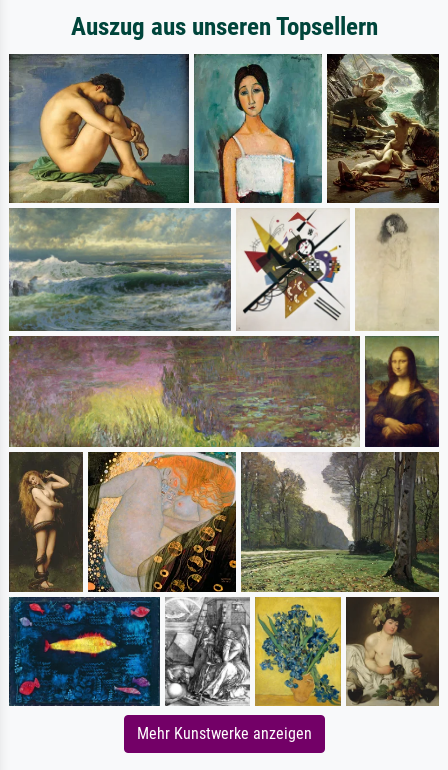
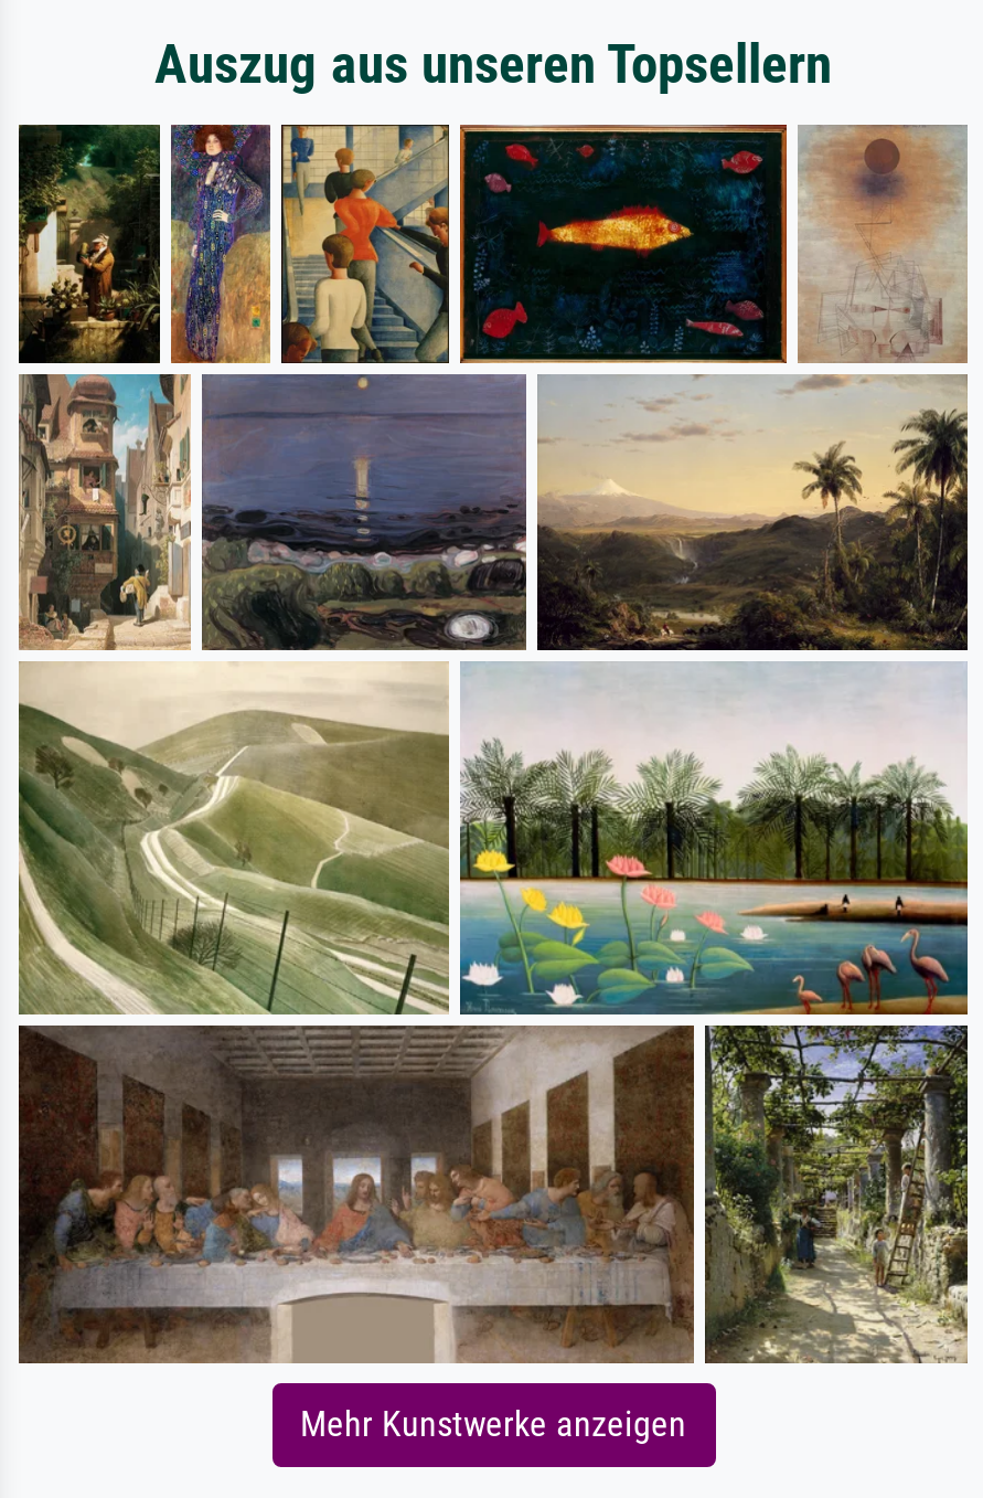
- [image]
+ [image]
